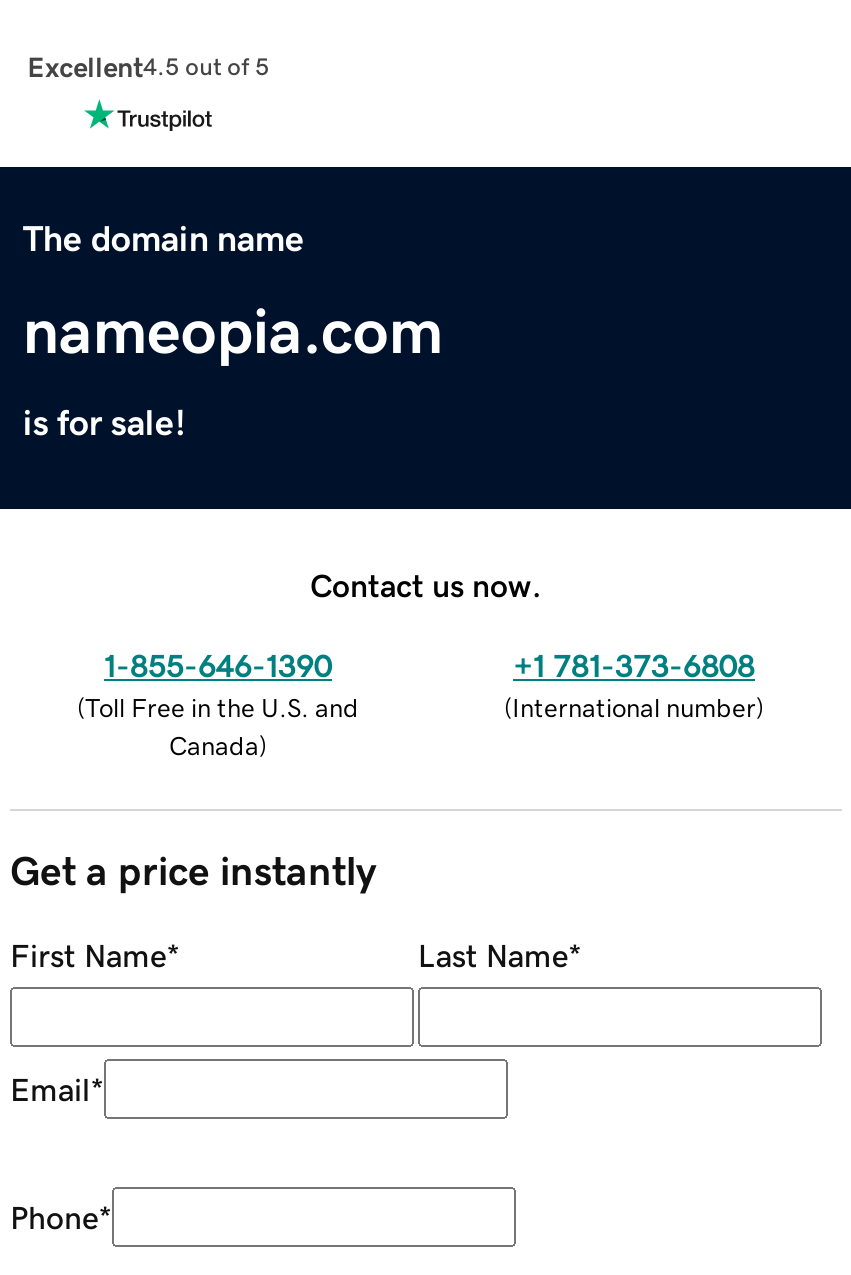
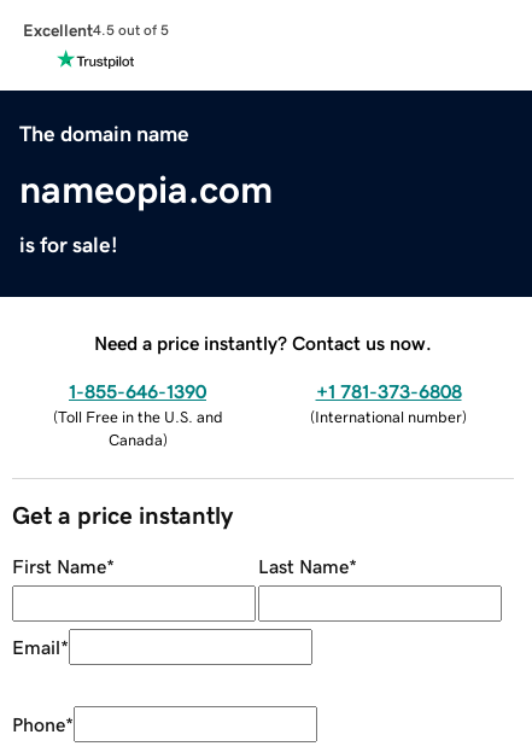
- Contact us now.
+ Need a price instantly? Contact us now.
